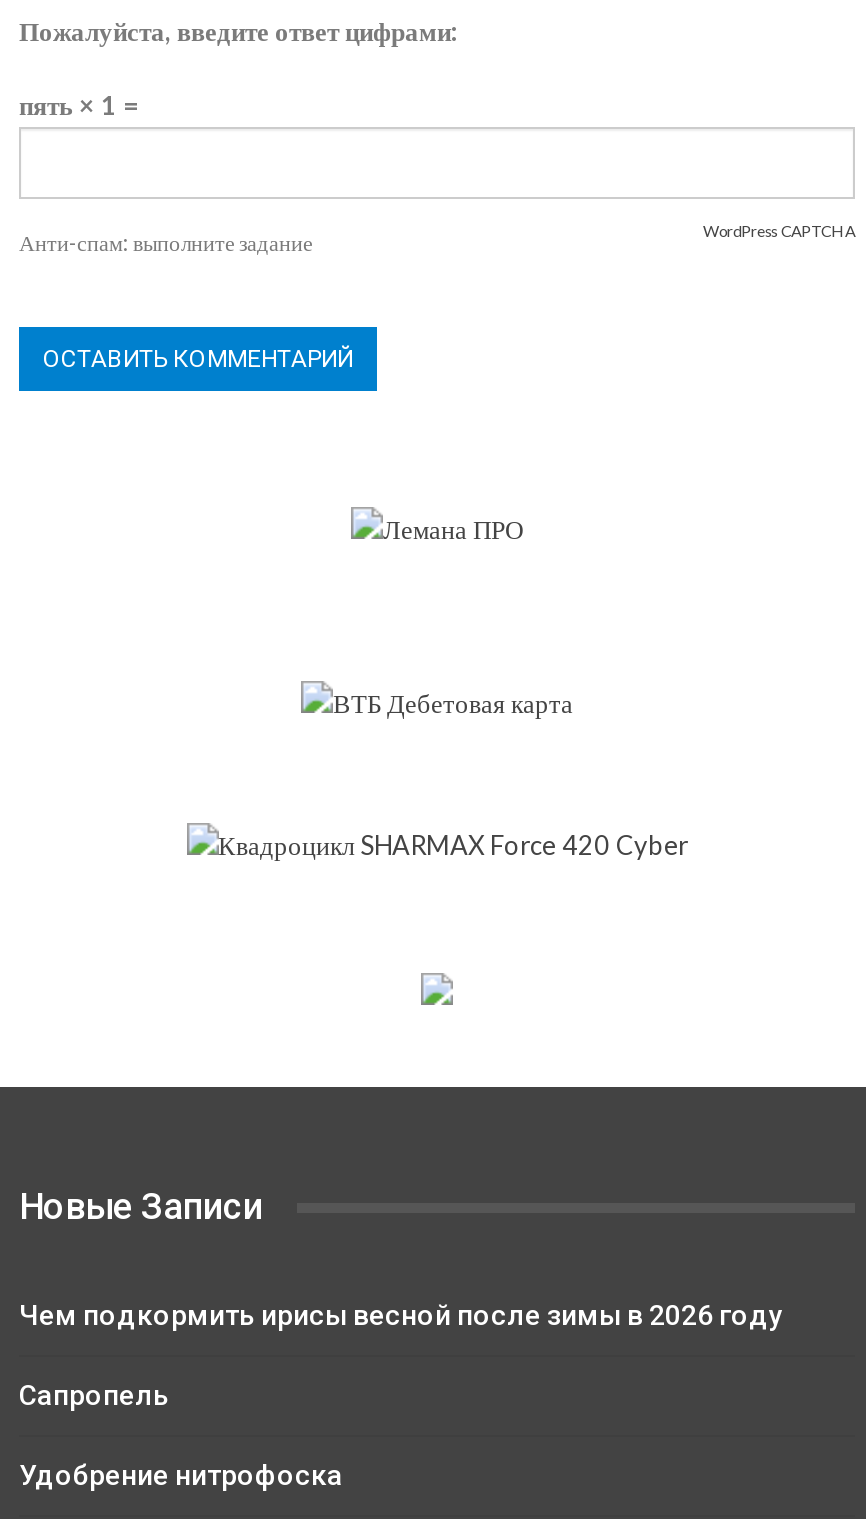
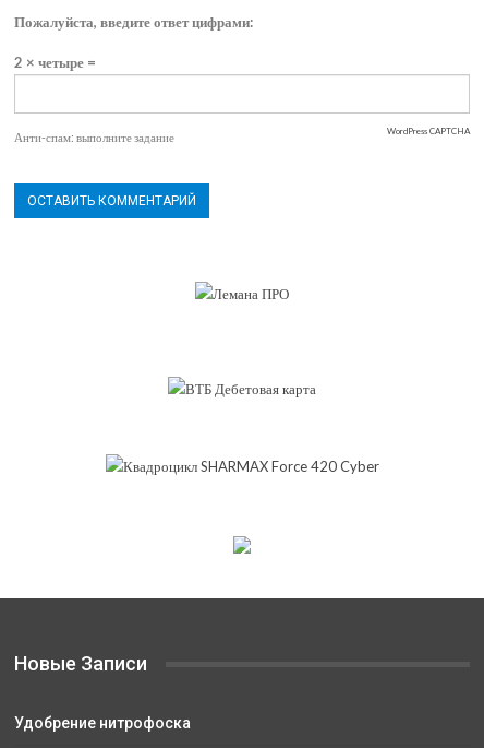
- пять × 1 =
+ 2 × четыре =

- Чем подкормить ирисы весной после зимы в 2026 году
- Сапропель
